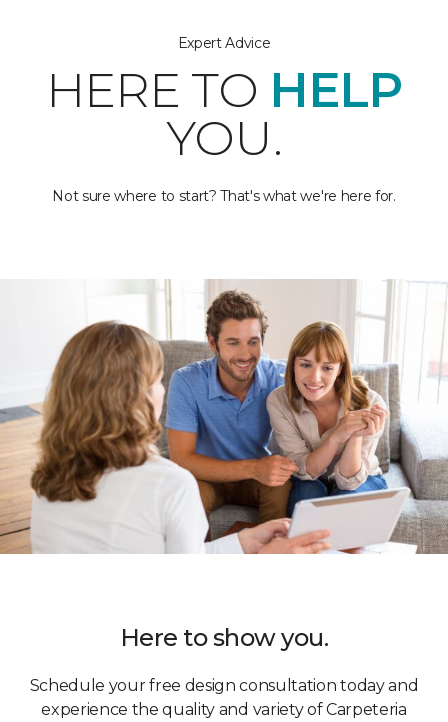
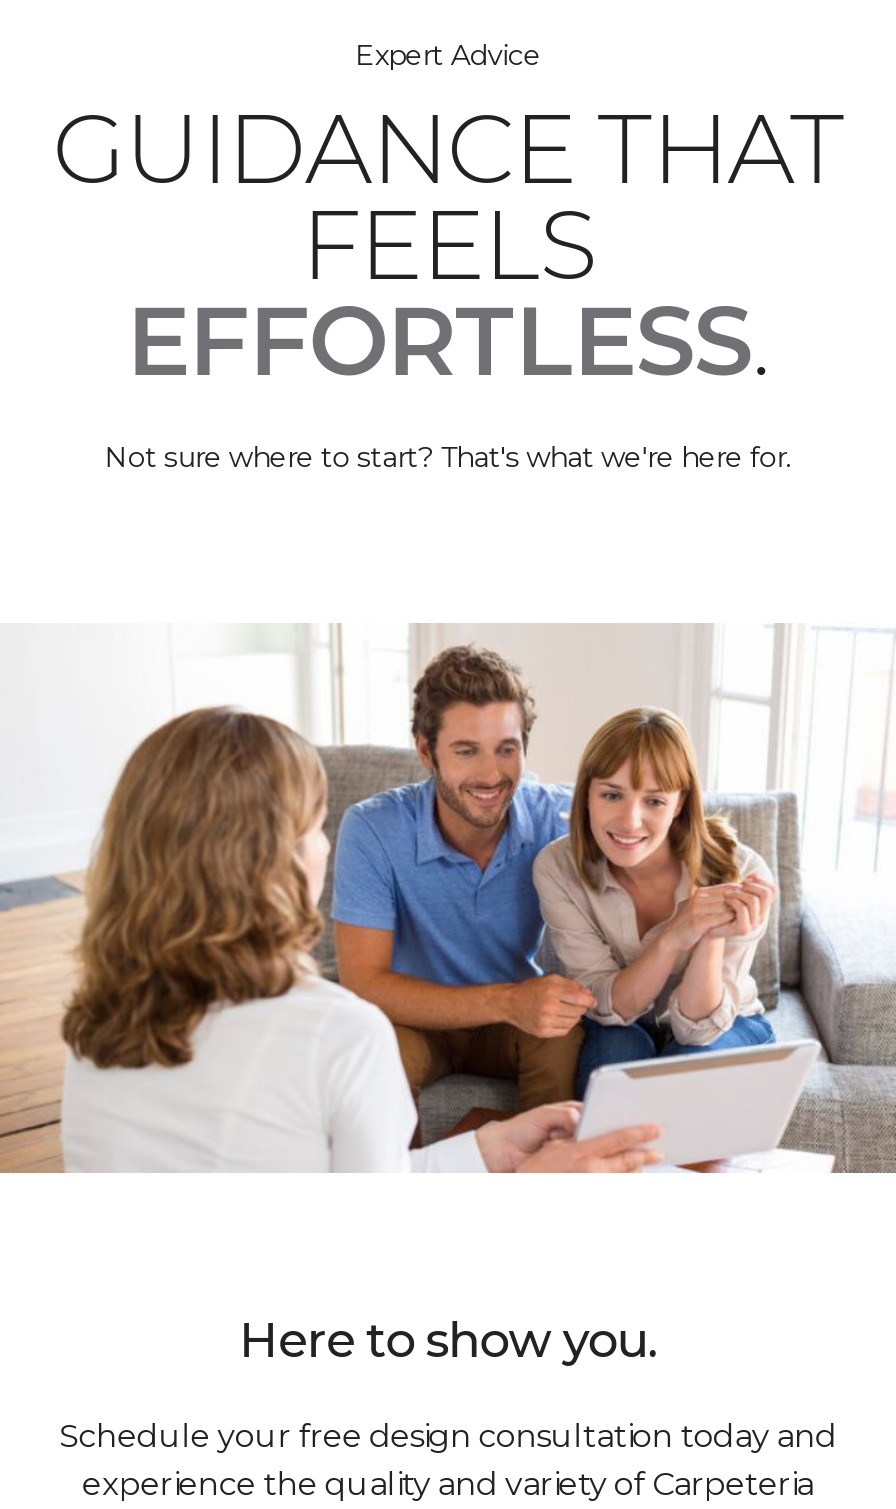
- HERE TO HELP
- YOU.
+ GUIDANCE THAT
+ FEELS
+ EFFORTLESS.
